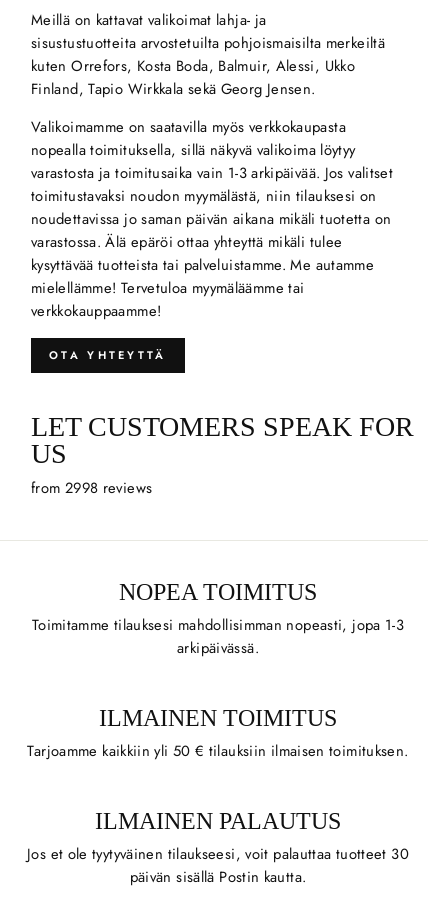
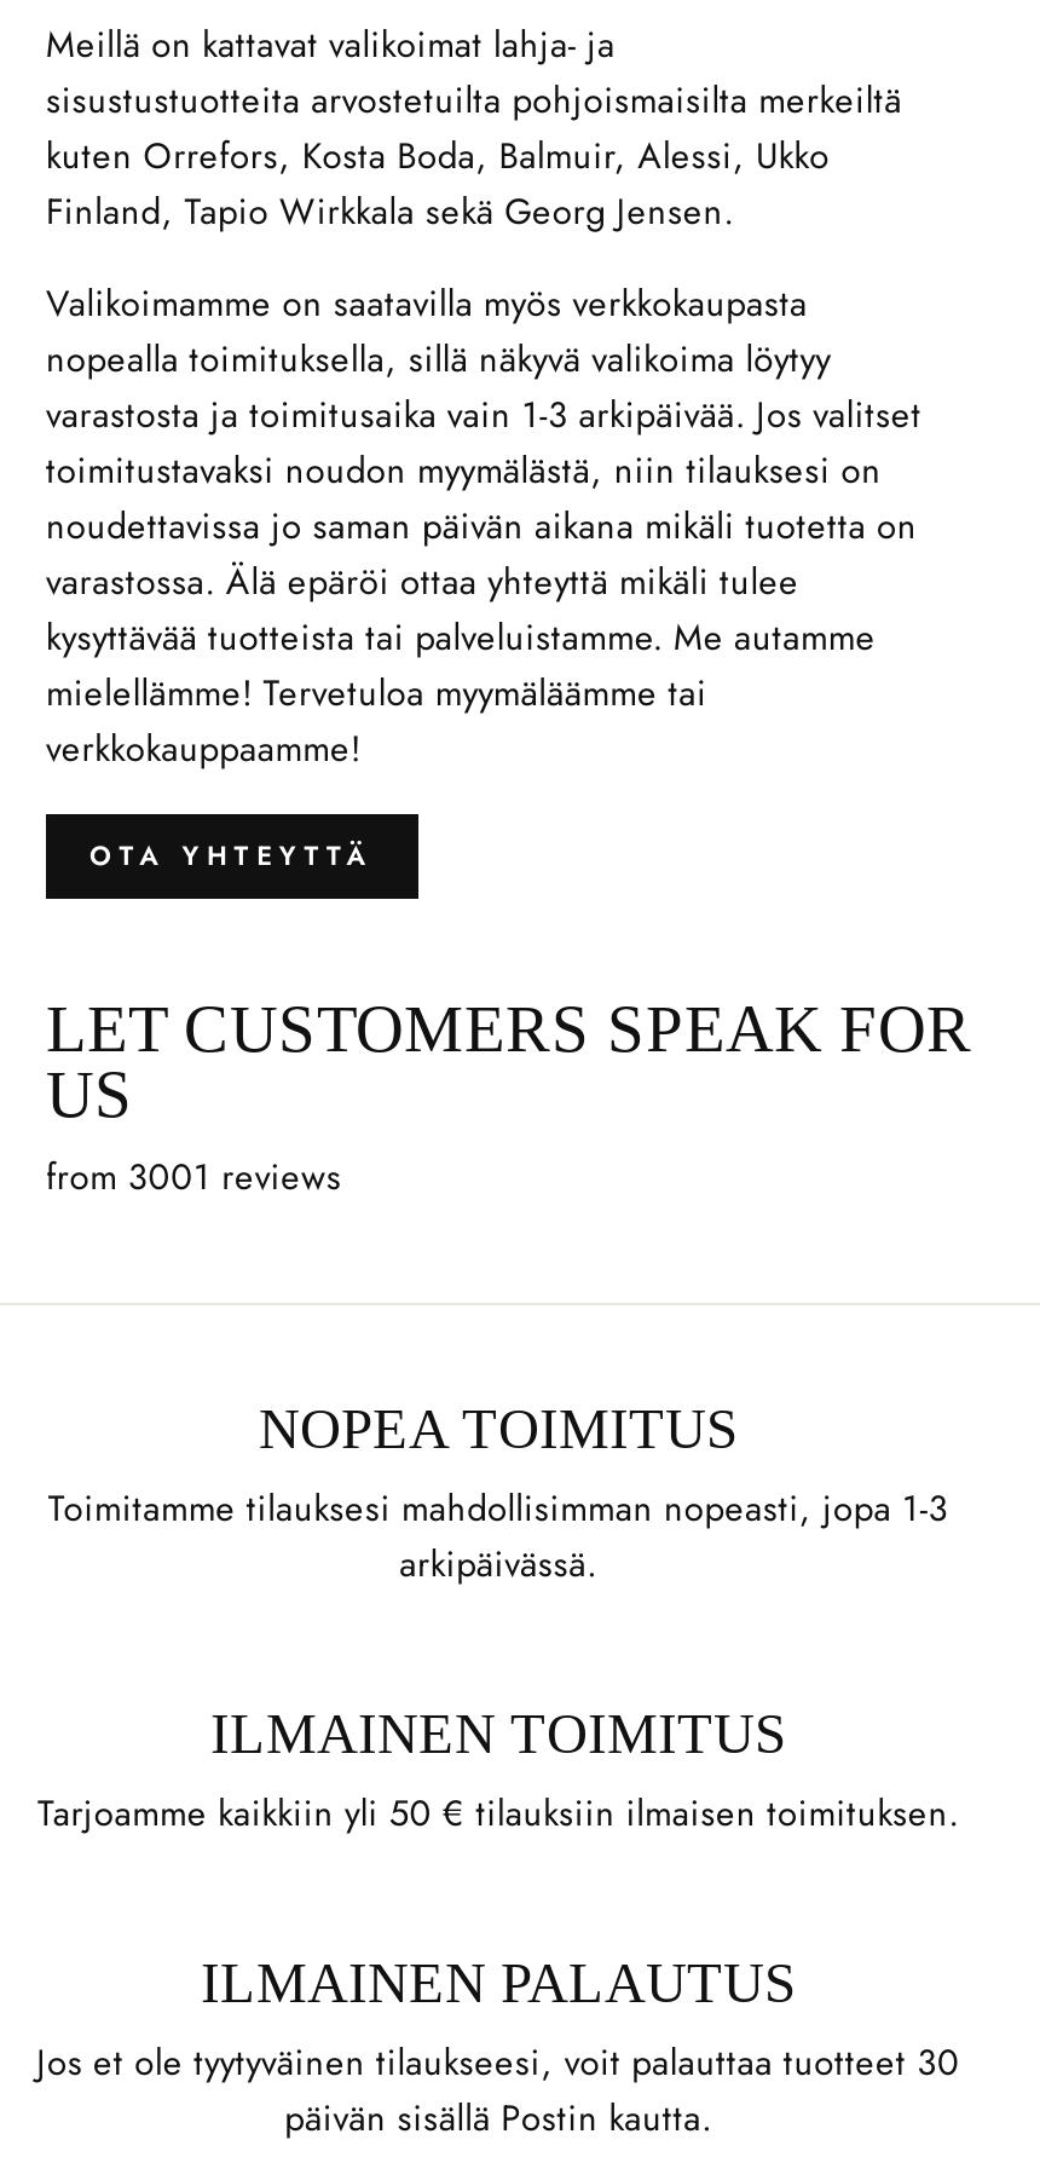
- from 2998 reviews
+ from 3001 reviews
